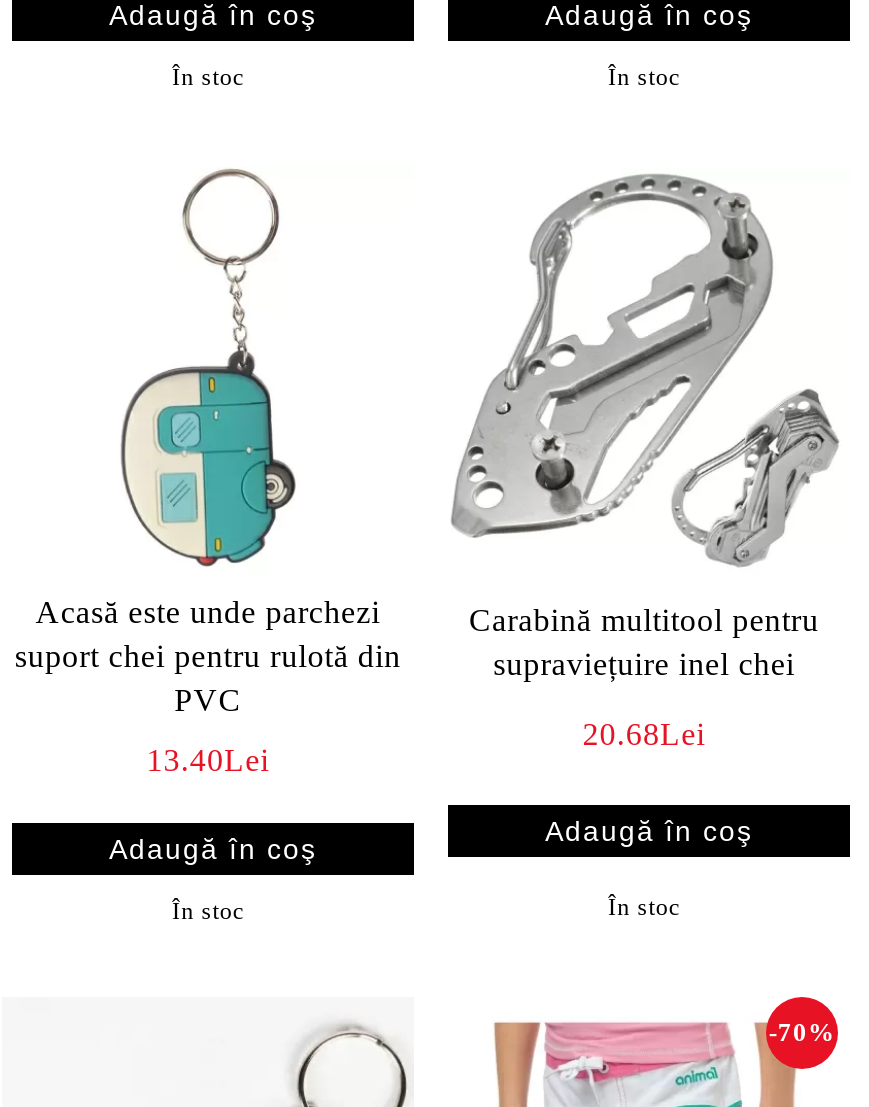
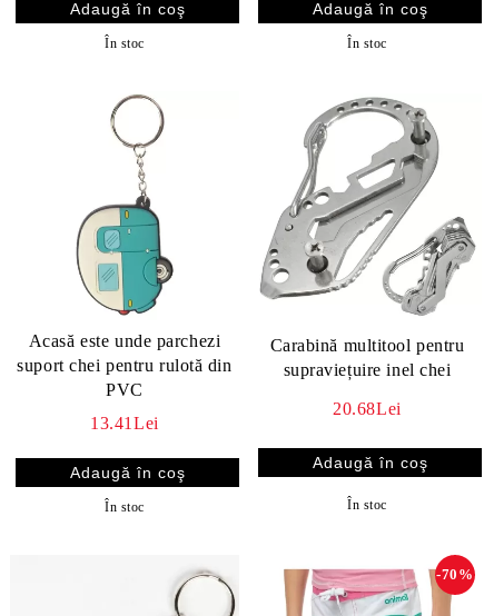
- 13.40Lei
+ 13.41Lei
